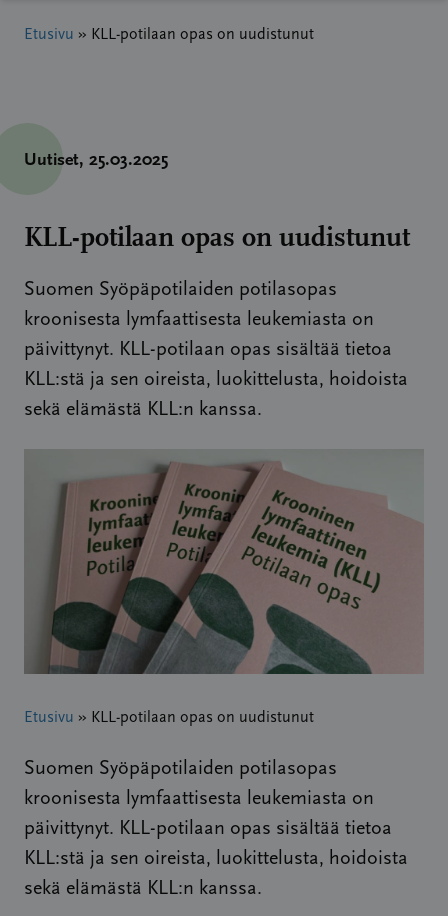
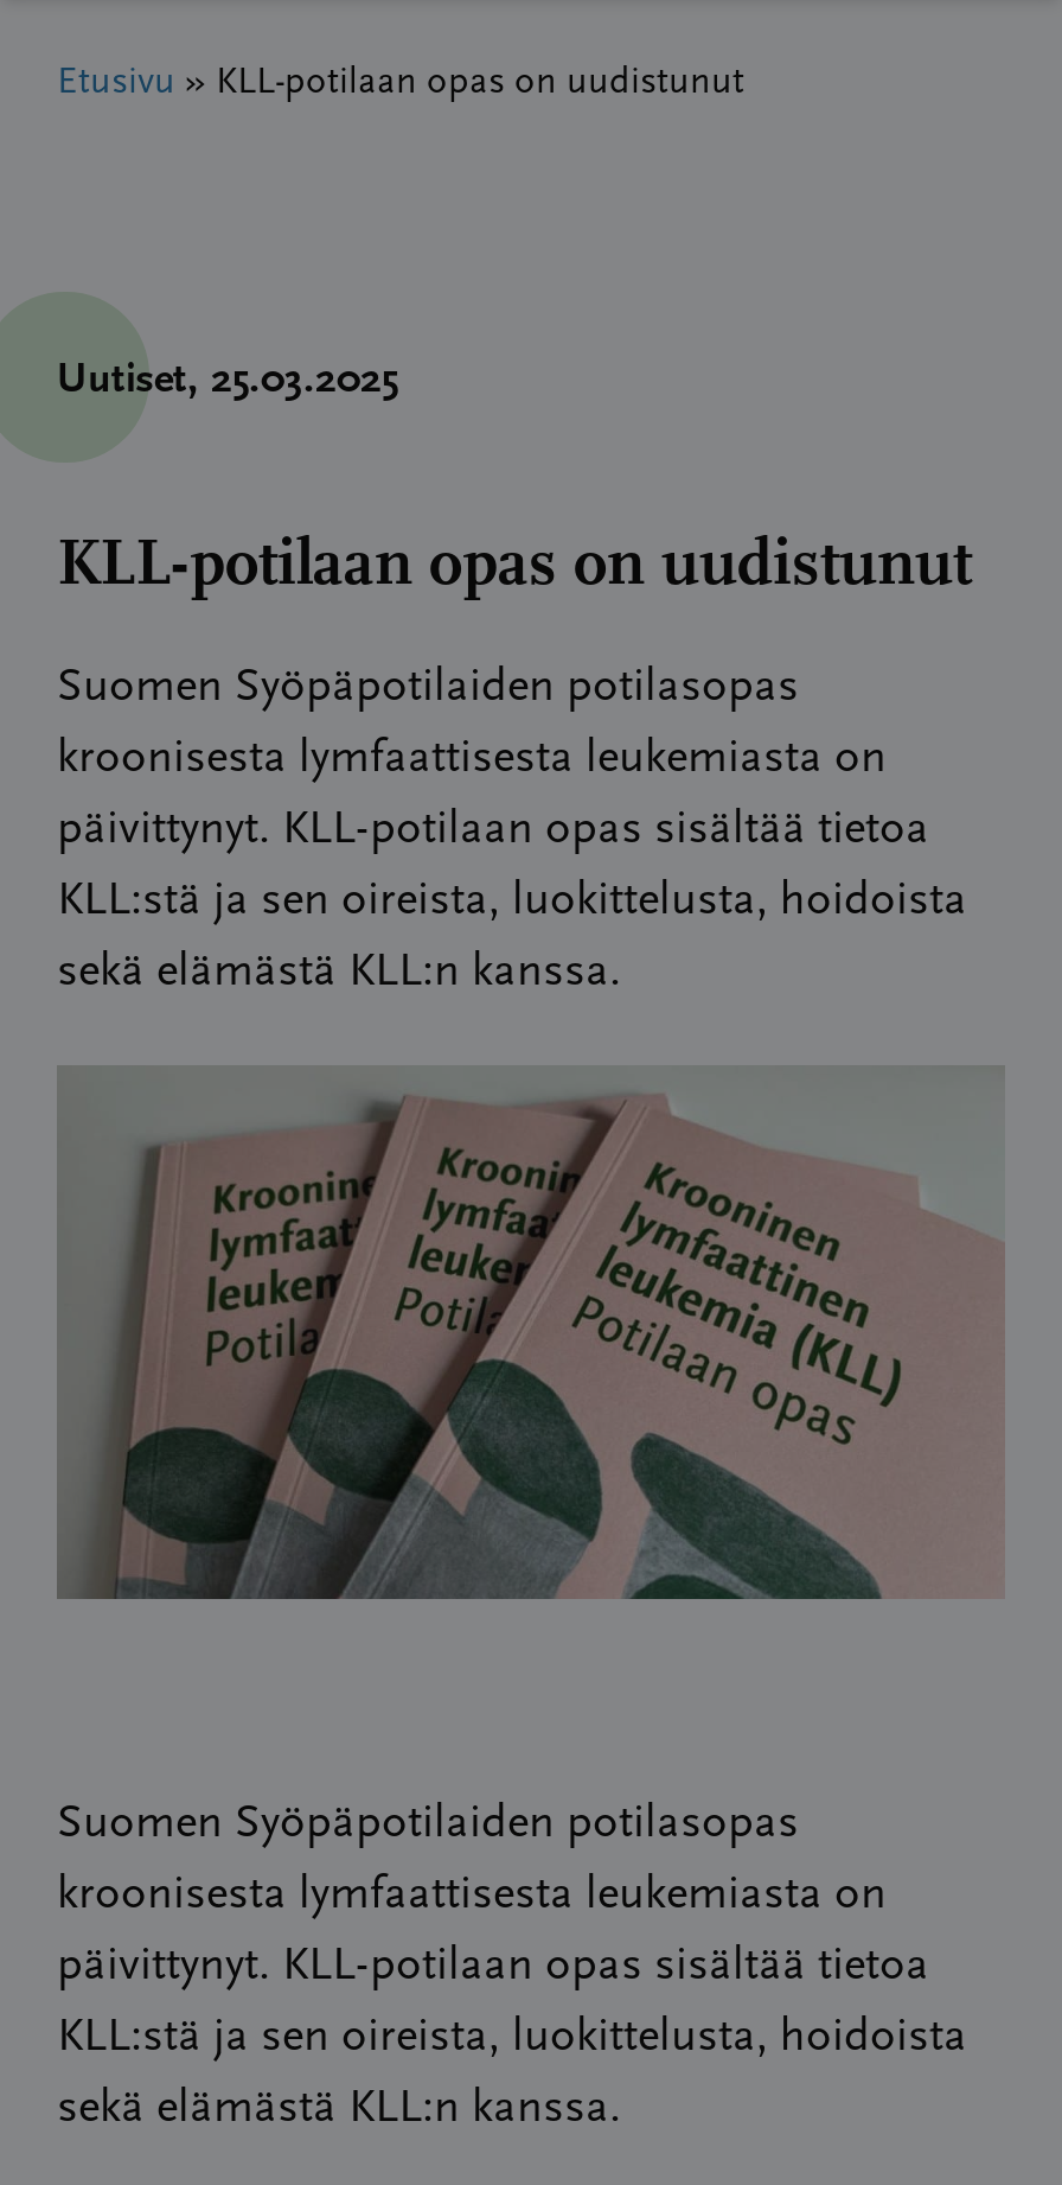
- Etusivu» KLL-potilaan opas on uudistunut
